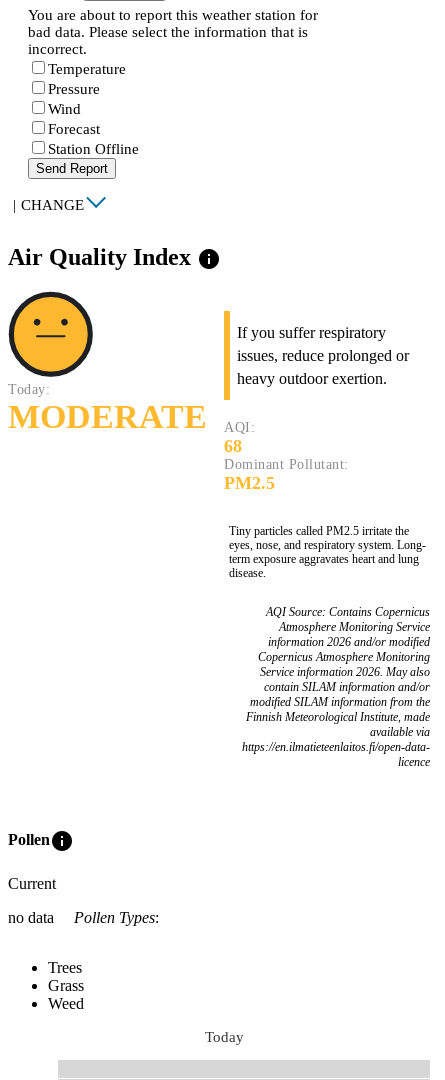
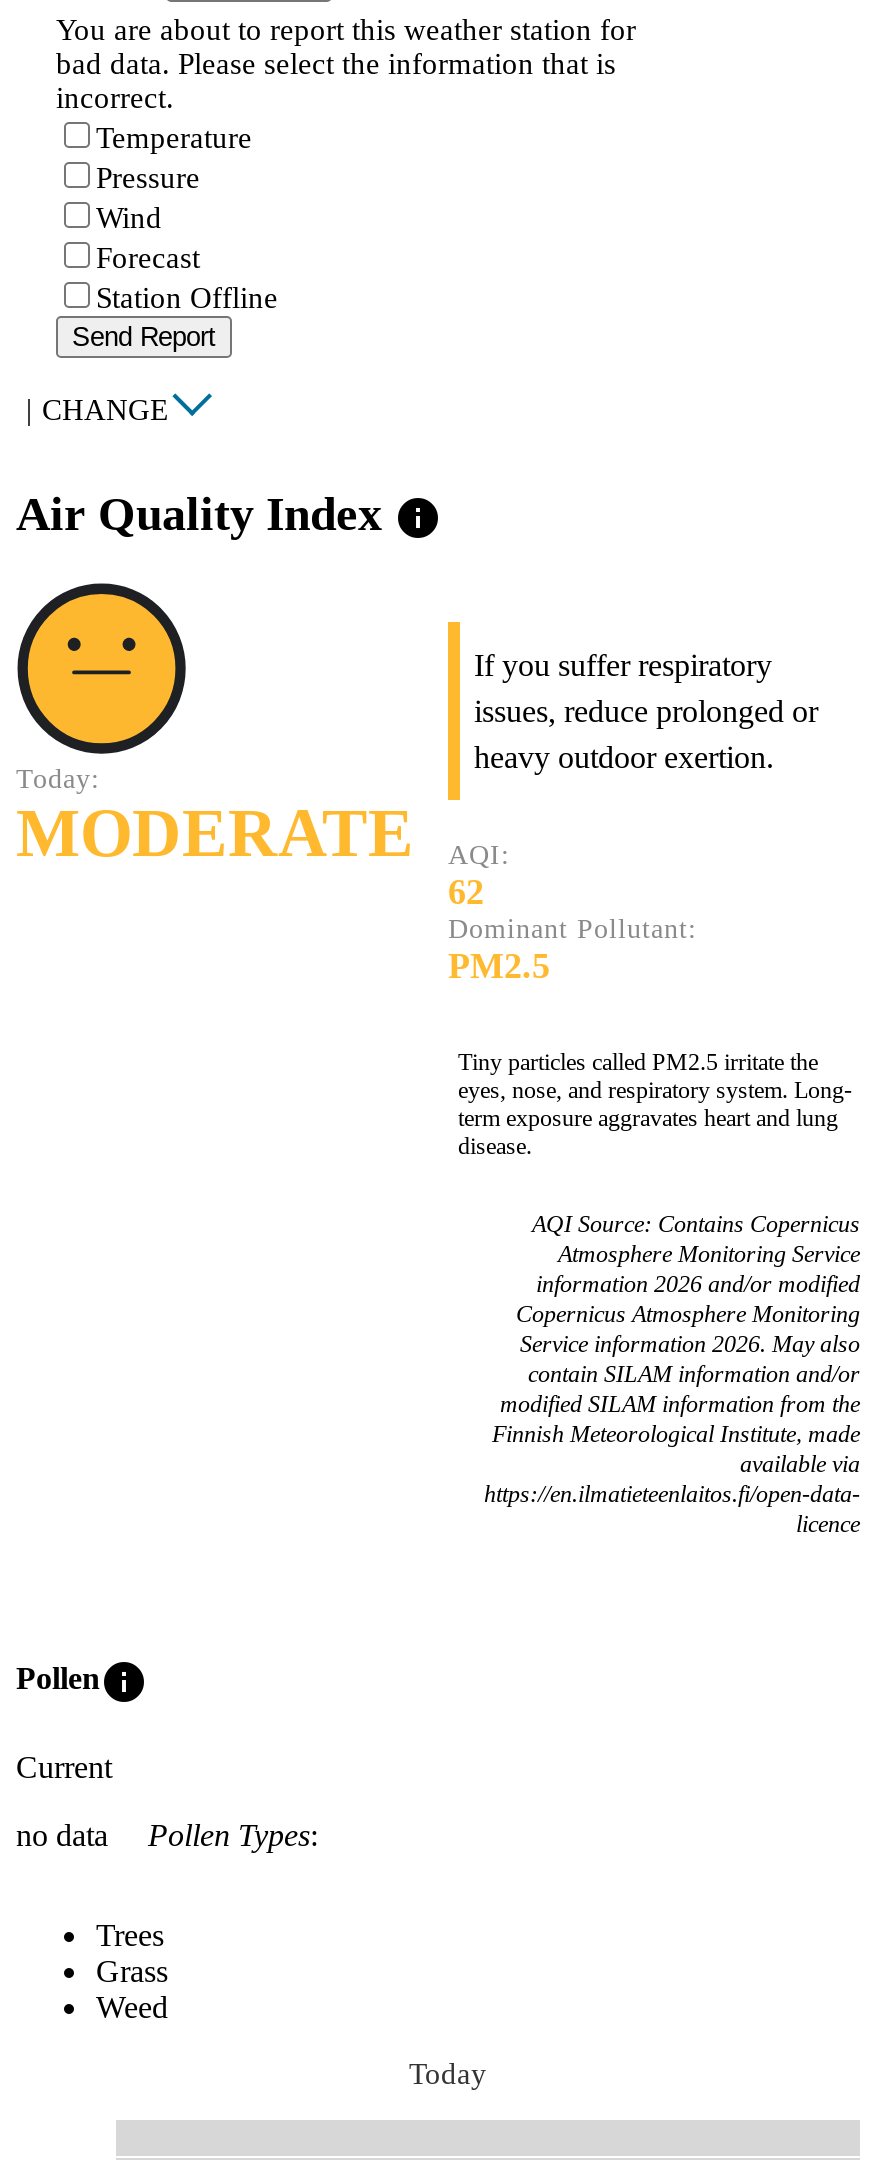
- 68
+ 62
